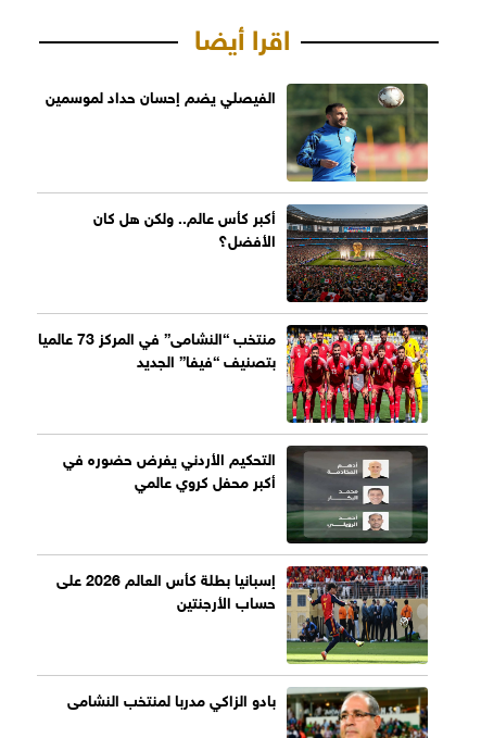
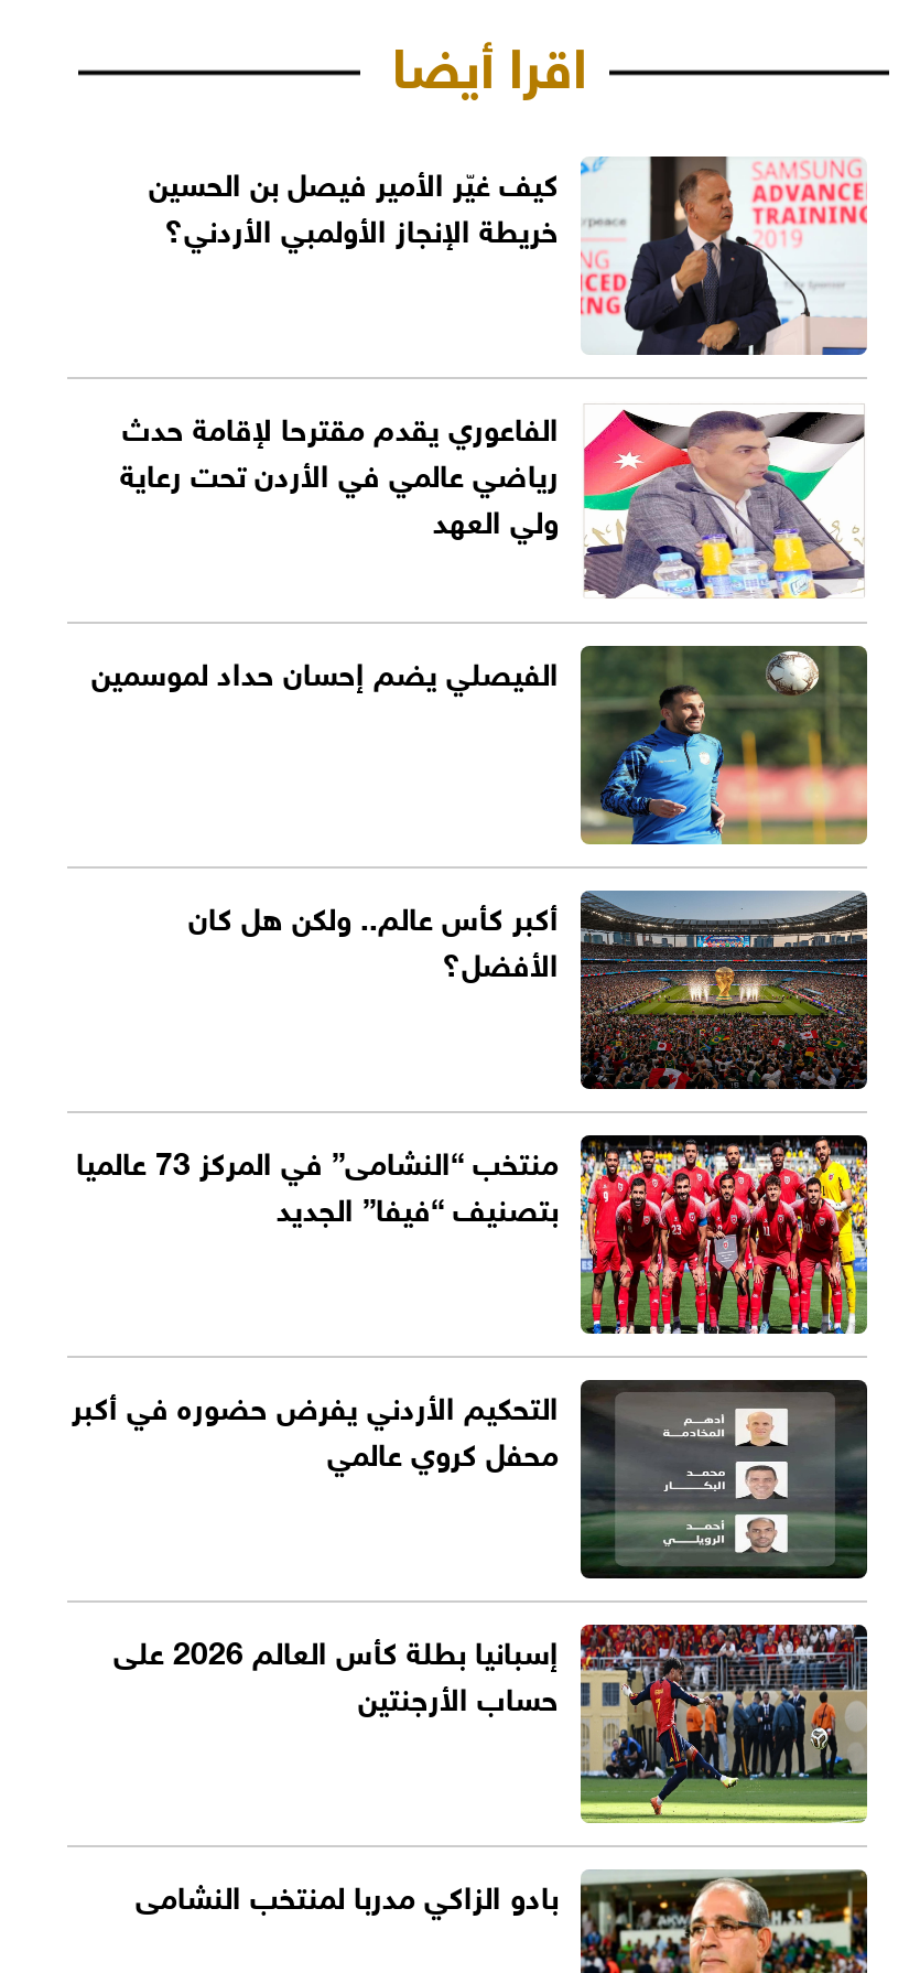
+ [image]
+ الفاعوري يقدم مقترحا لإقامة حدث
+ رياضي عالمي في الأردن تحت رعاية
+ ولي العهد

+ [image]
+ كيف غيّر الأمير فيصل بن الحسين
+ خريطة الإنجاز الأولمبي الأردني؟
